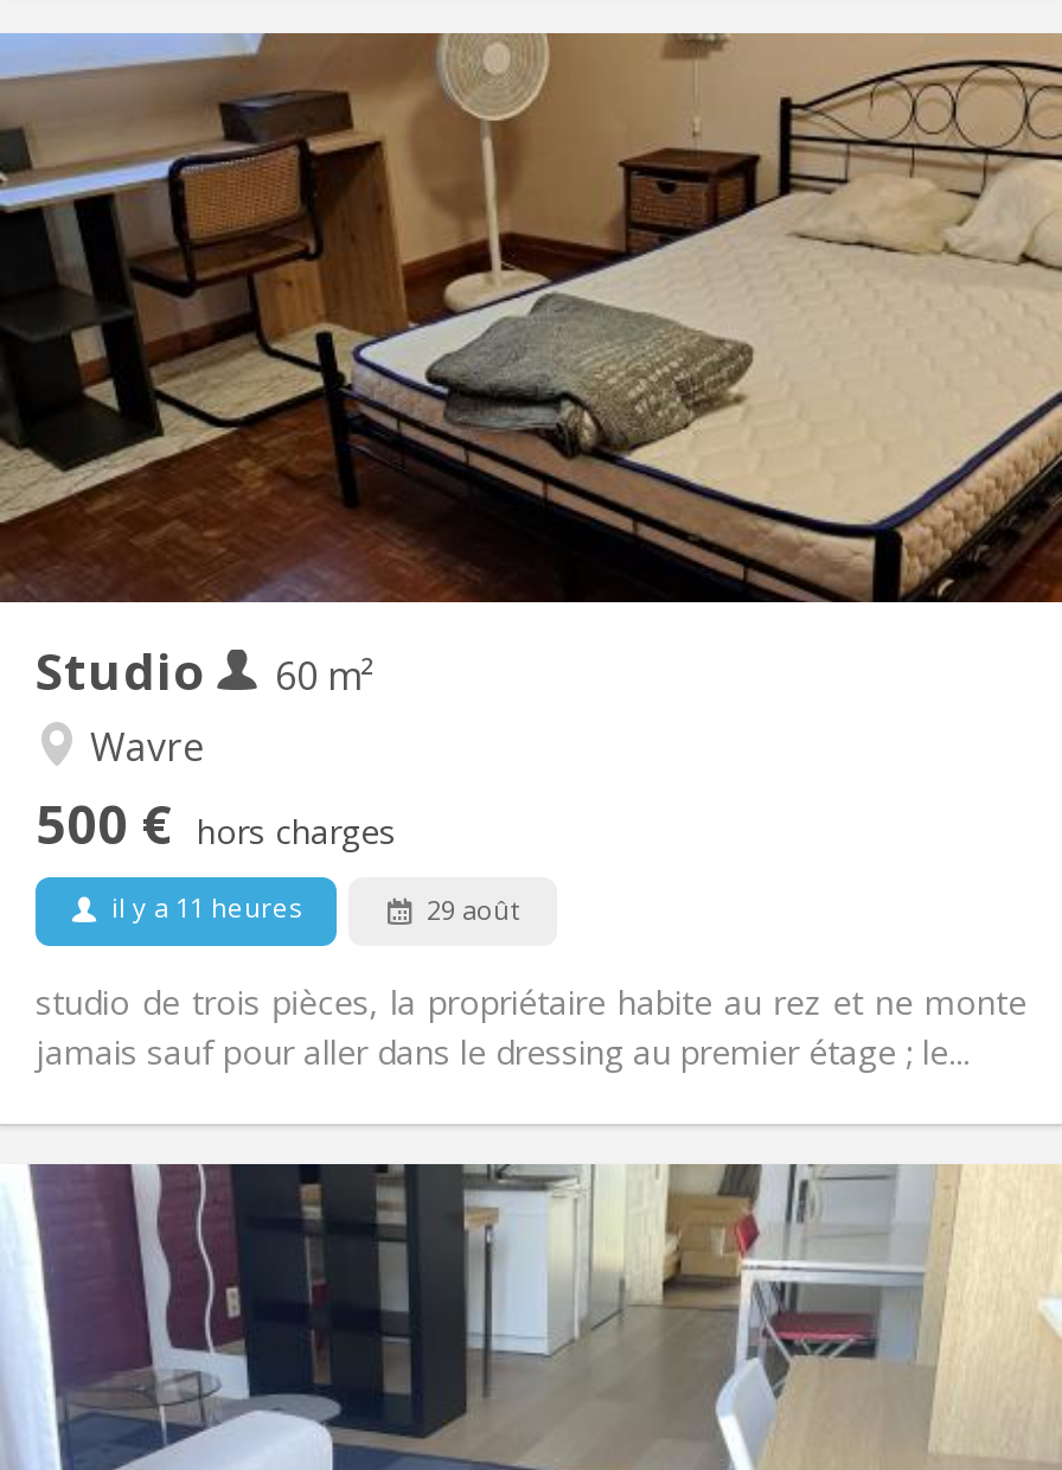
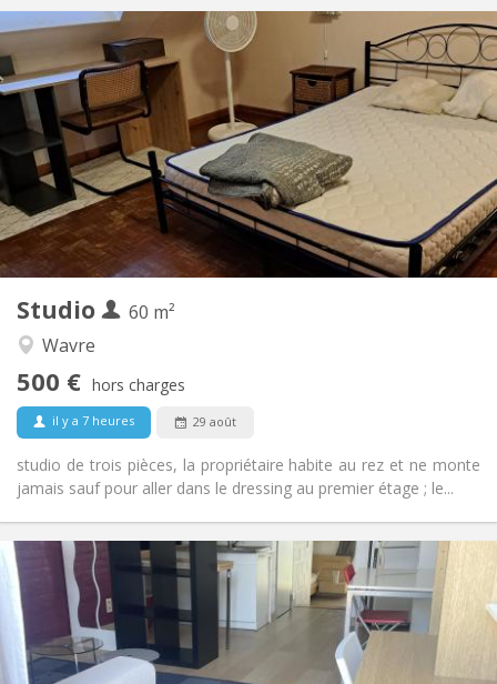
- il y a 11 heures
+ il y a 7 heures
